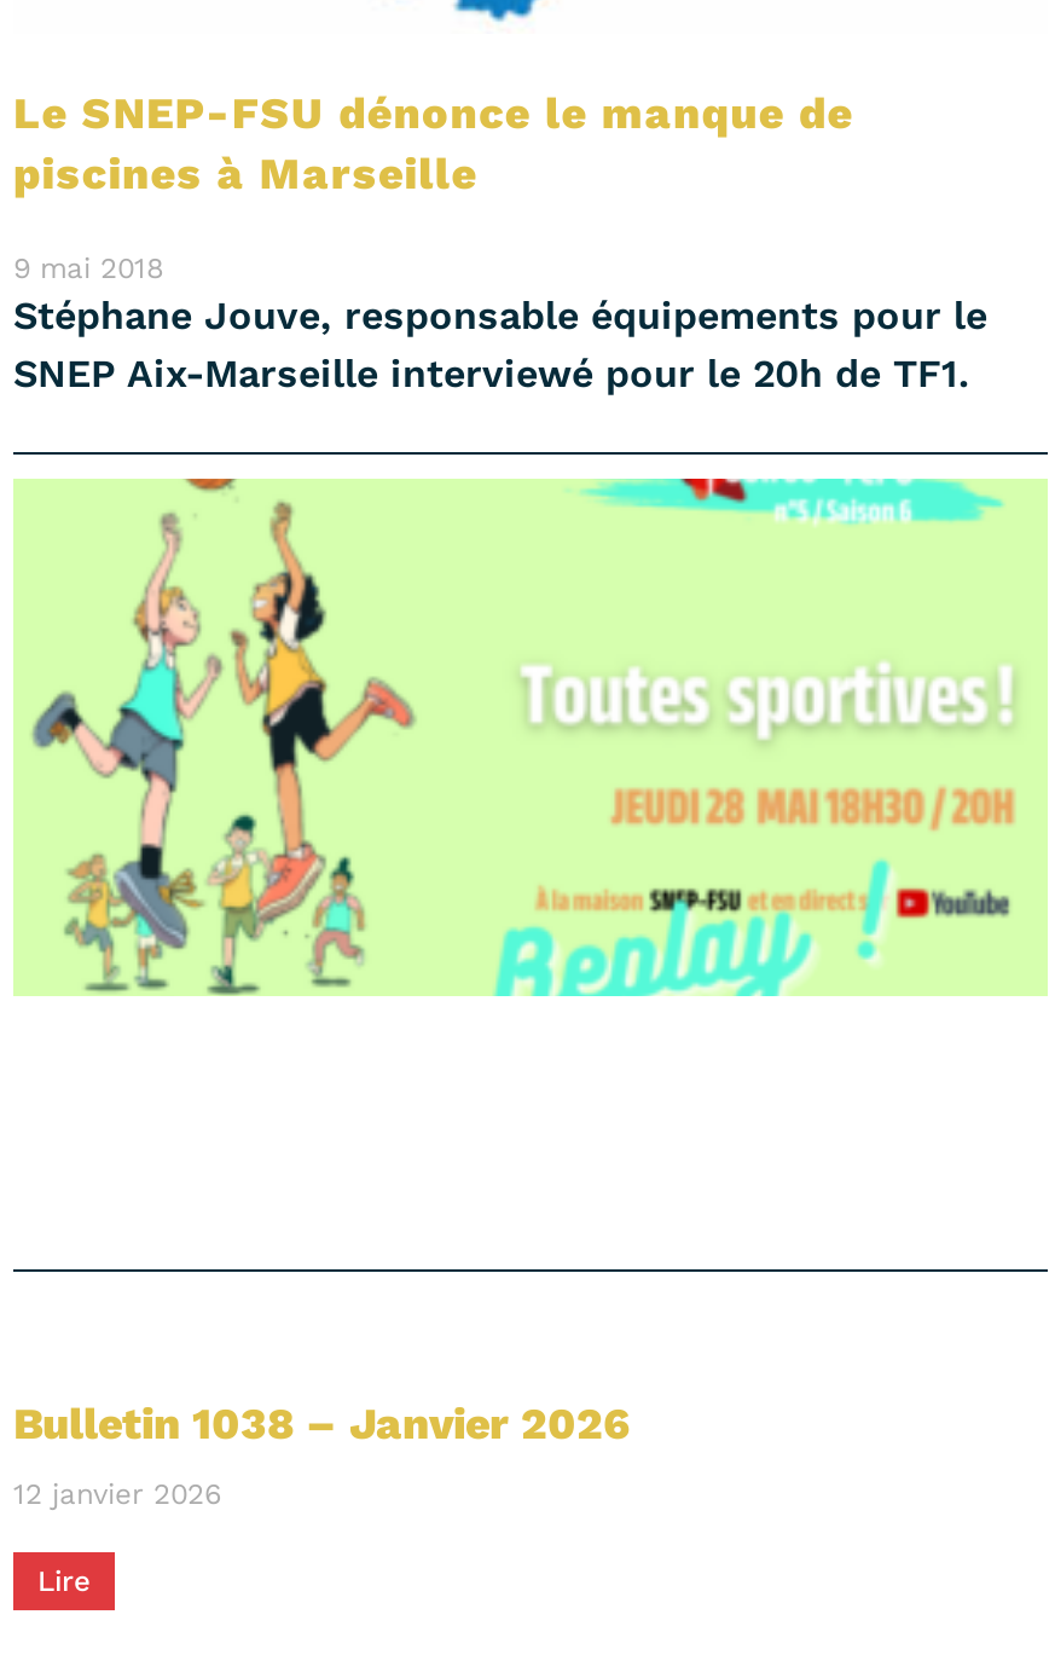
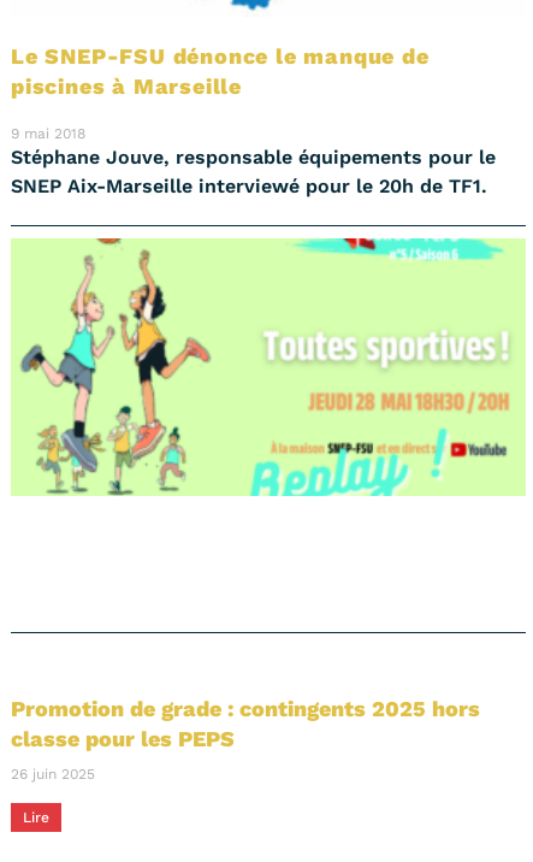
- Bulletin 1038 – Janvier 2026
+ Promotion de grade : contingents 2025 hors
+ classe pour les PEPS

- 12 janvier 2026
+ 26 juin 2025
